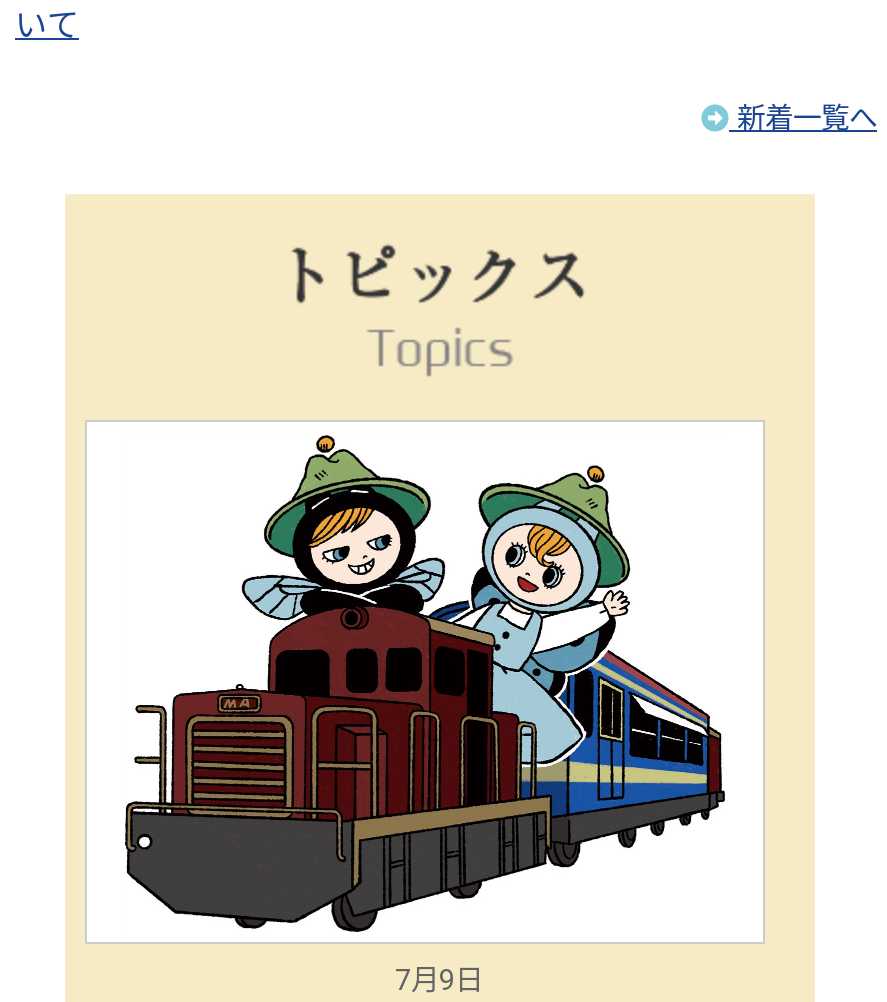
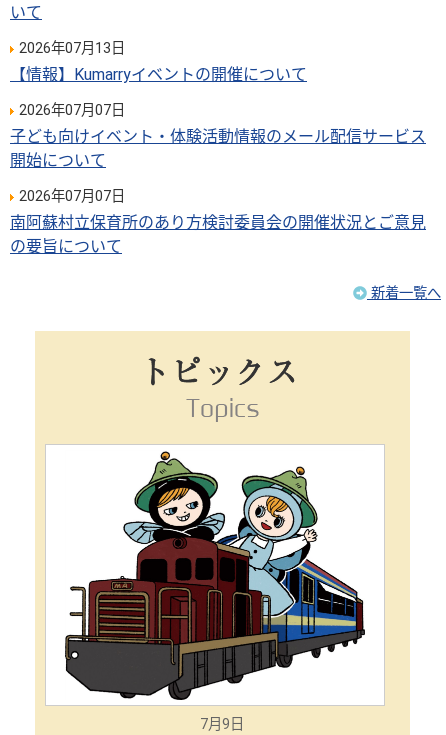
+ 2026年07月13日
+ 【情報】Kumarryイベントの開催について
+ 2026年07月07日
+ 子ども向けイベント・体験活動情報のメール配信サービス
+ 開始について
+ 2026年07月07日
+ 南阿蘇村立保育所のあり方検討委員会の開催状況とご意見
+ の要旨について
